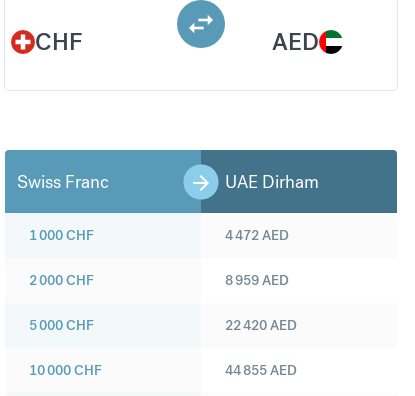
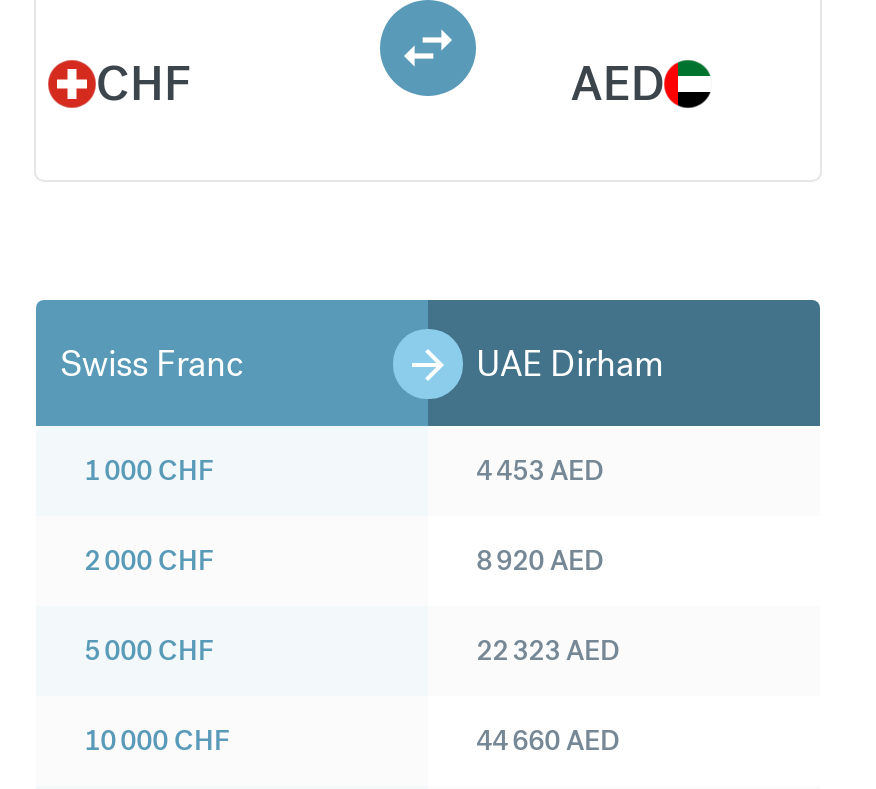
- 4 472 AED
+ 4 453 AED

- 8 959AED
+ 8 920AED

- 22 420 AED
+ 22 323 AED

- 44 855AED
+ 44 660AED
